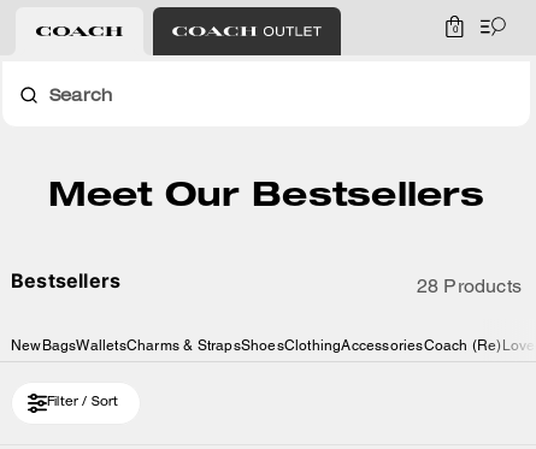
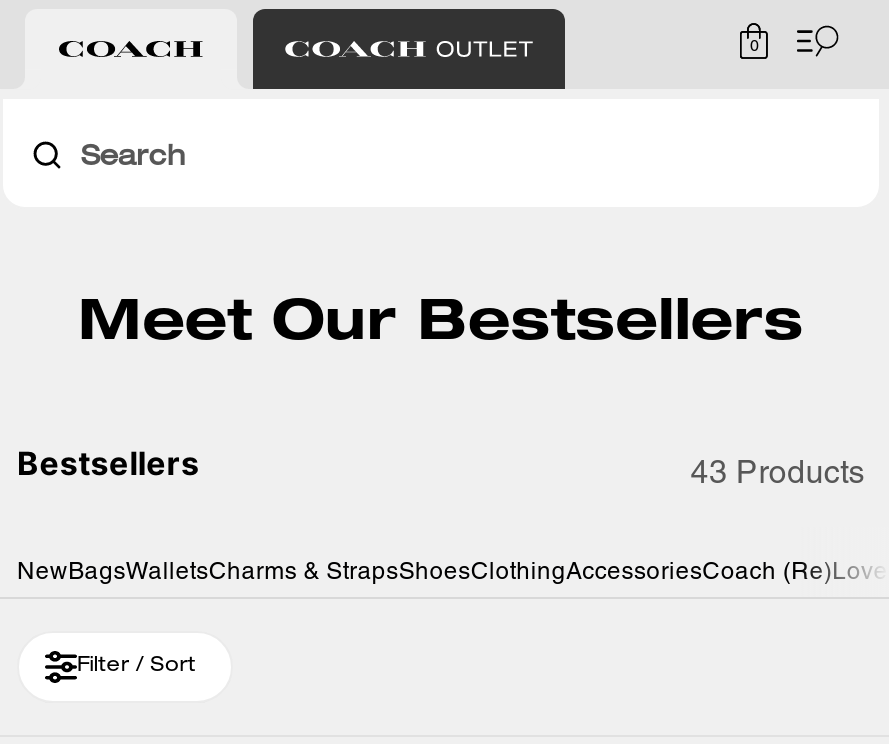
- 28 Products
+ 43 Products
